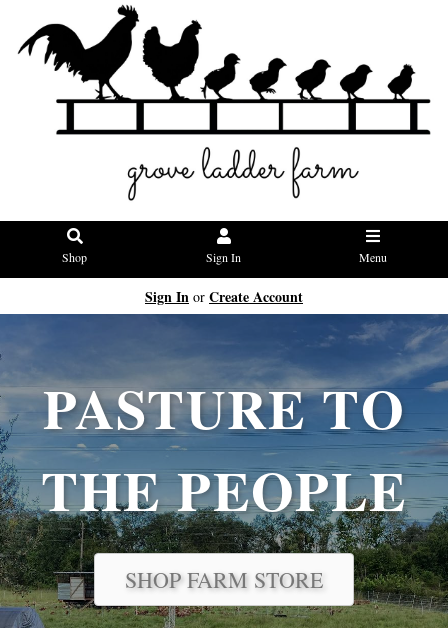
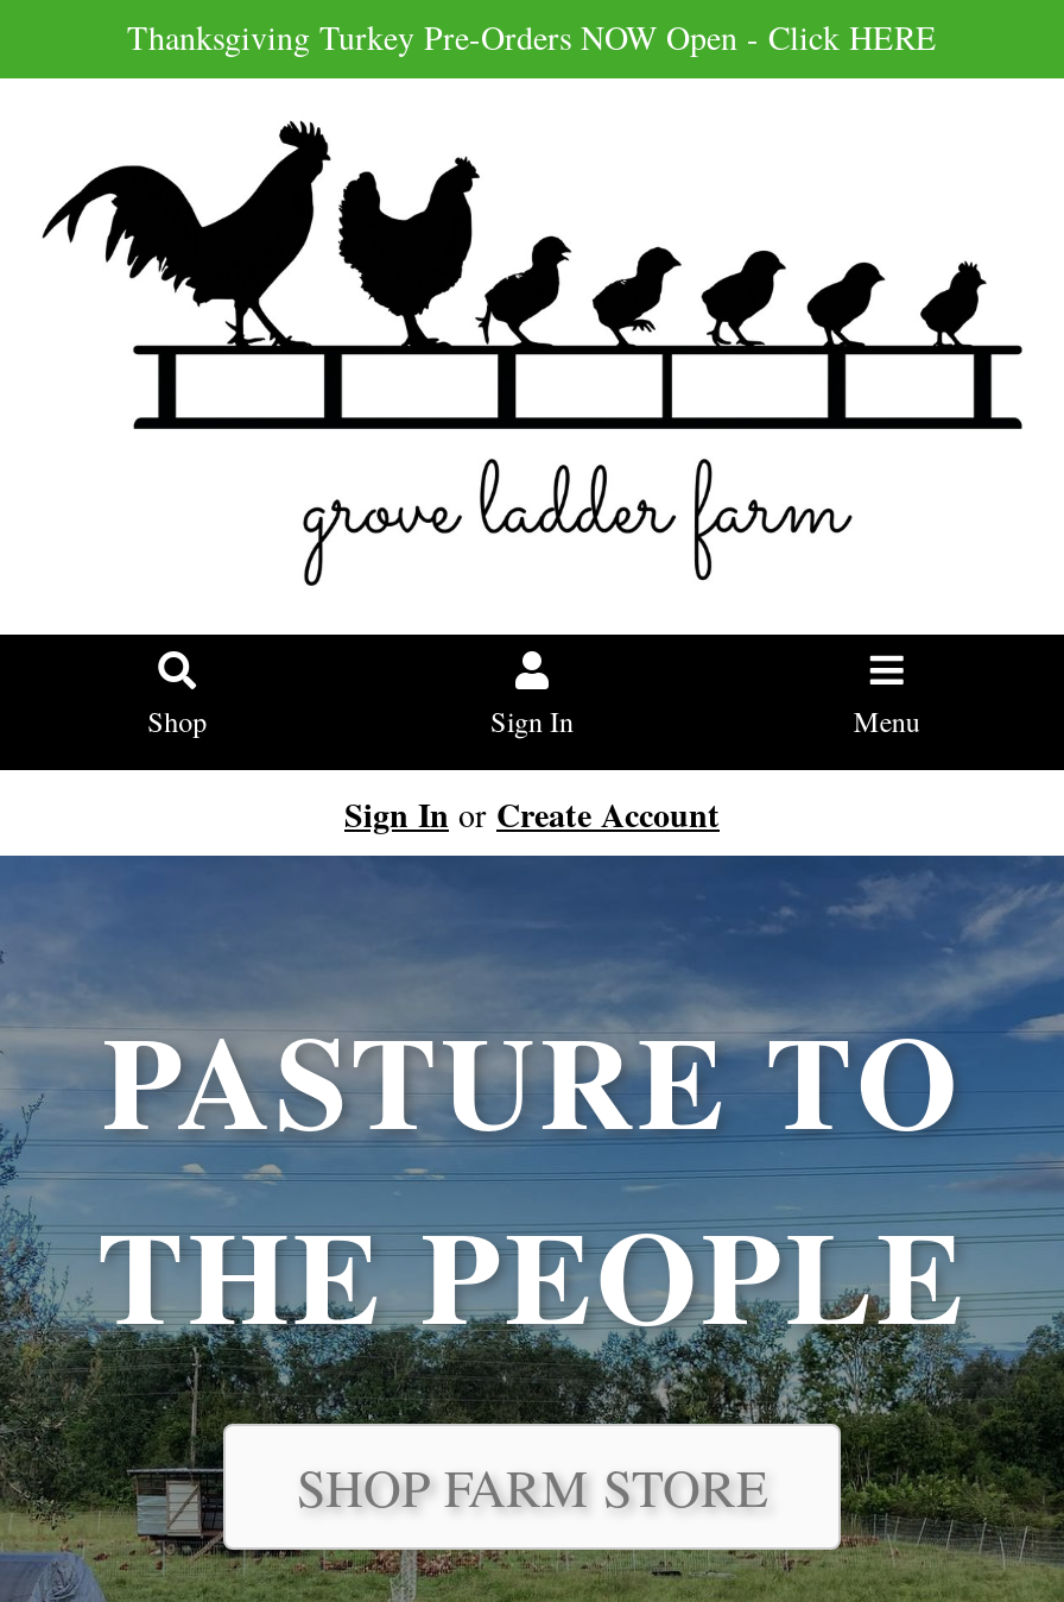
+ Thanksgiving Turkey Pre-Orders NOW Open - Click HERE
